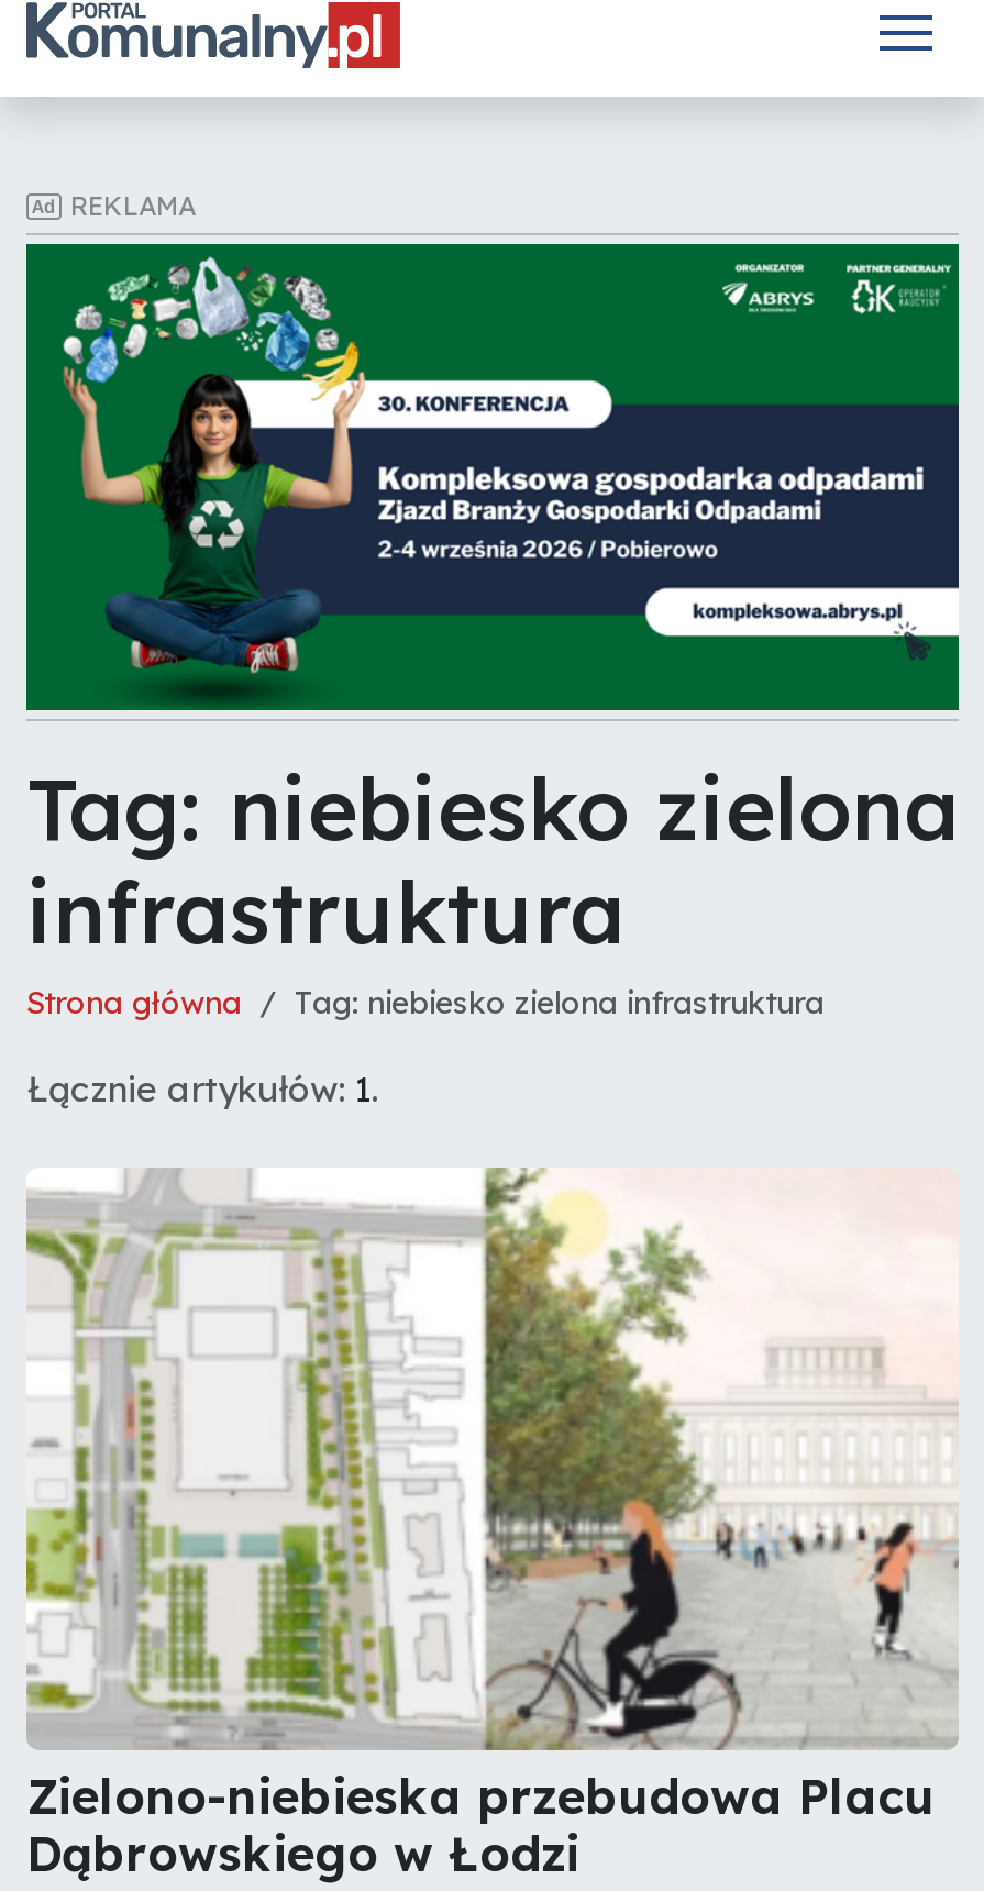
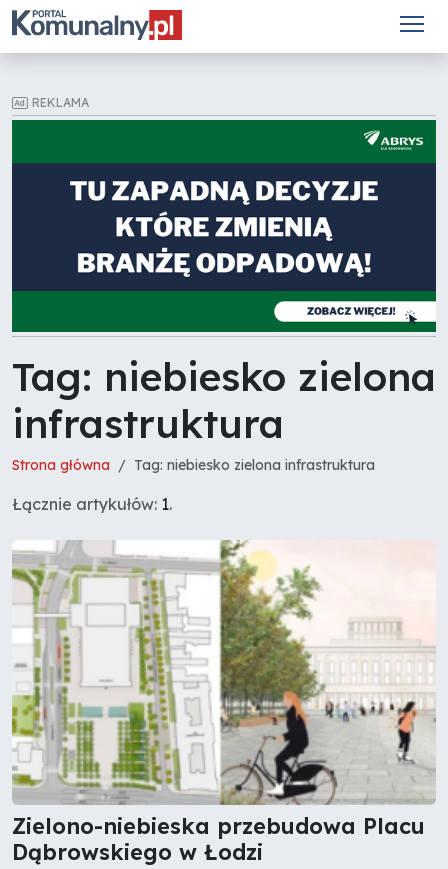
- [image]
+ [image]
